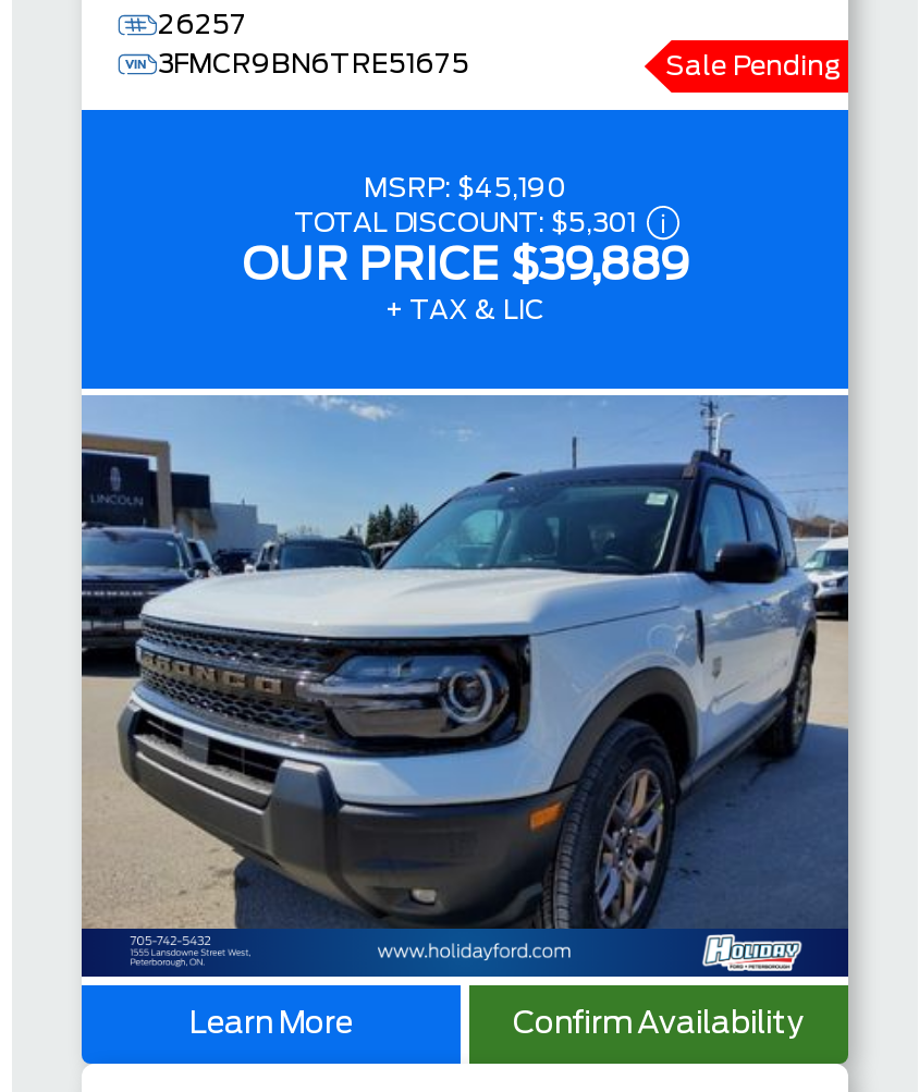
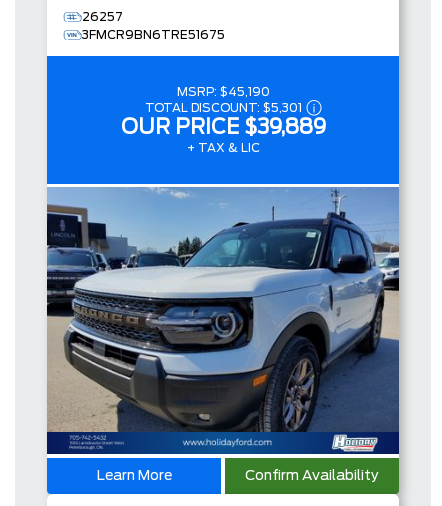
- Sale Pending
